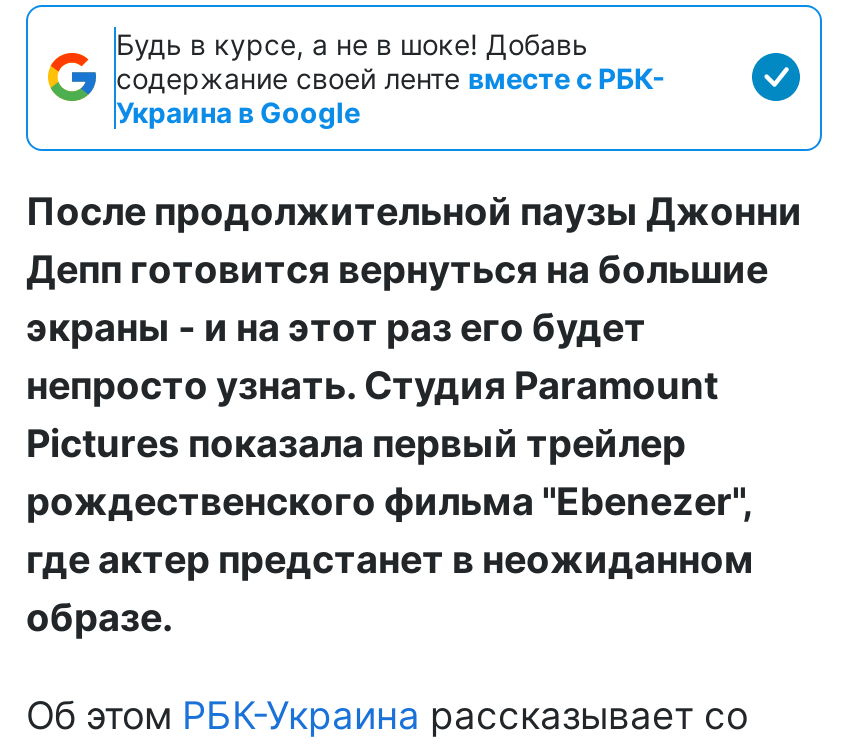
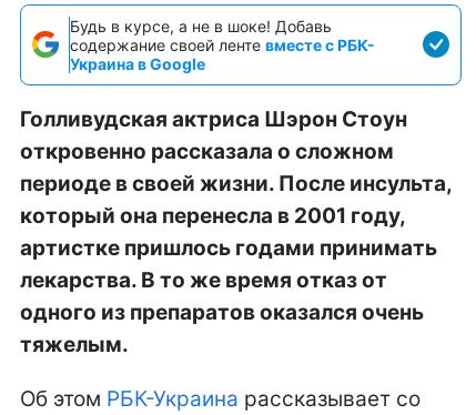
- После продолжительной паузы Джонни
- Депп готовится вернуться на большие
- экраны - и на этот раз его будет
- непросто узнать. Студия Paramount
- Pictures показала первый трейлер
- рождественского фильма "Ebenezer",
- где актер предстанет в неожиданном
- образе.
+ Голливудская актриса Шэрон Стоун
+ откровенно рассказала о сложном
+ периоде в своей жизни. После инсульта,
+ который она перенесла в 2001 году,
+ артистке пришлось годами принимать
+ лекарства. В то же время отказ от
+ одного из препаратов оказался очень
+ тяжелым.
